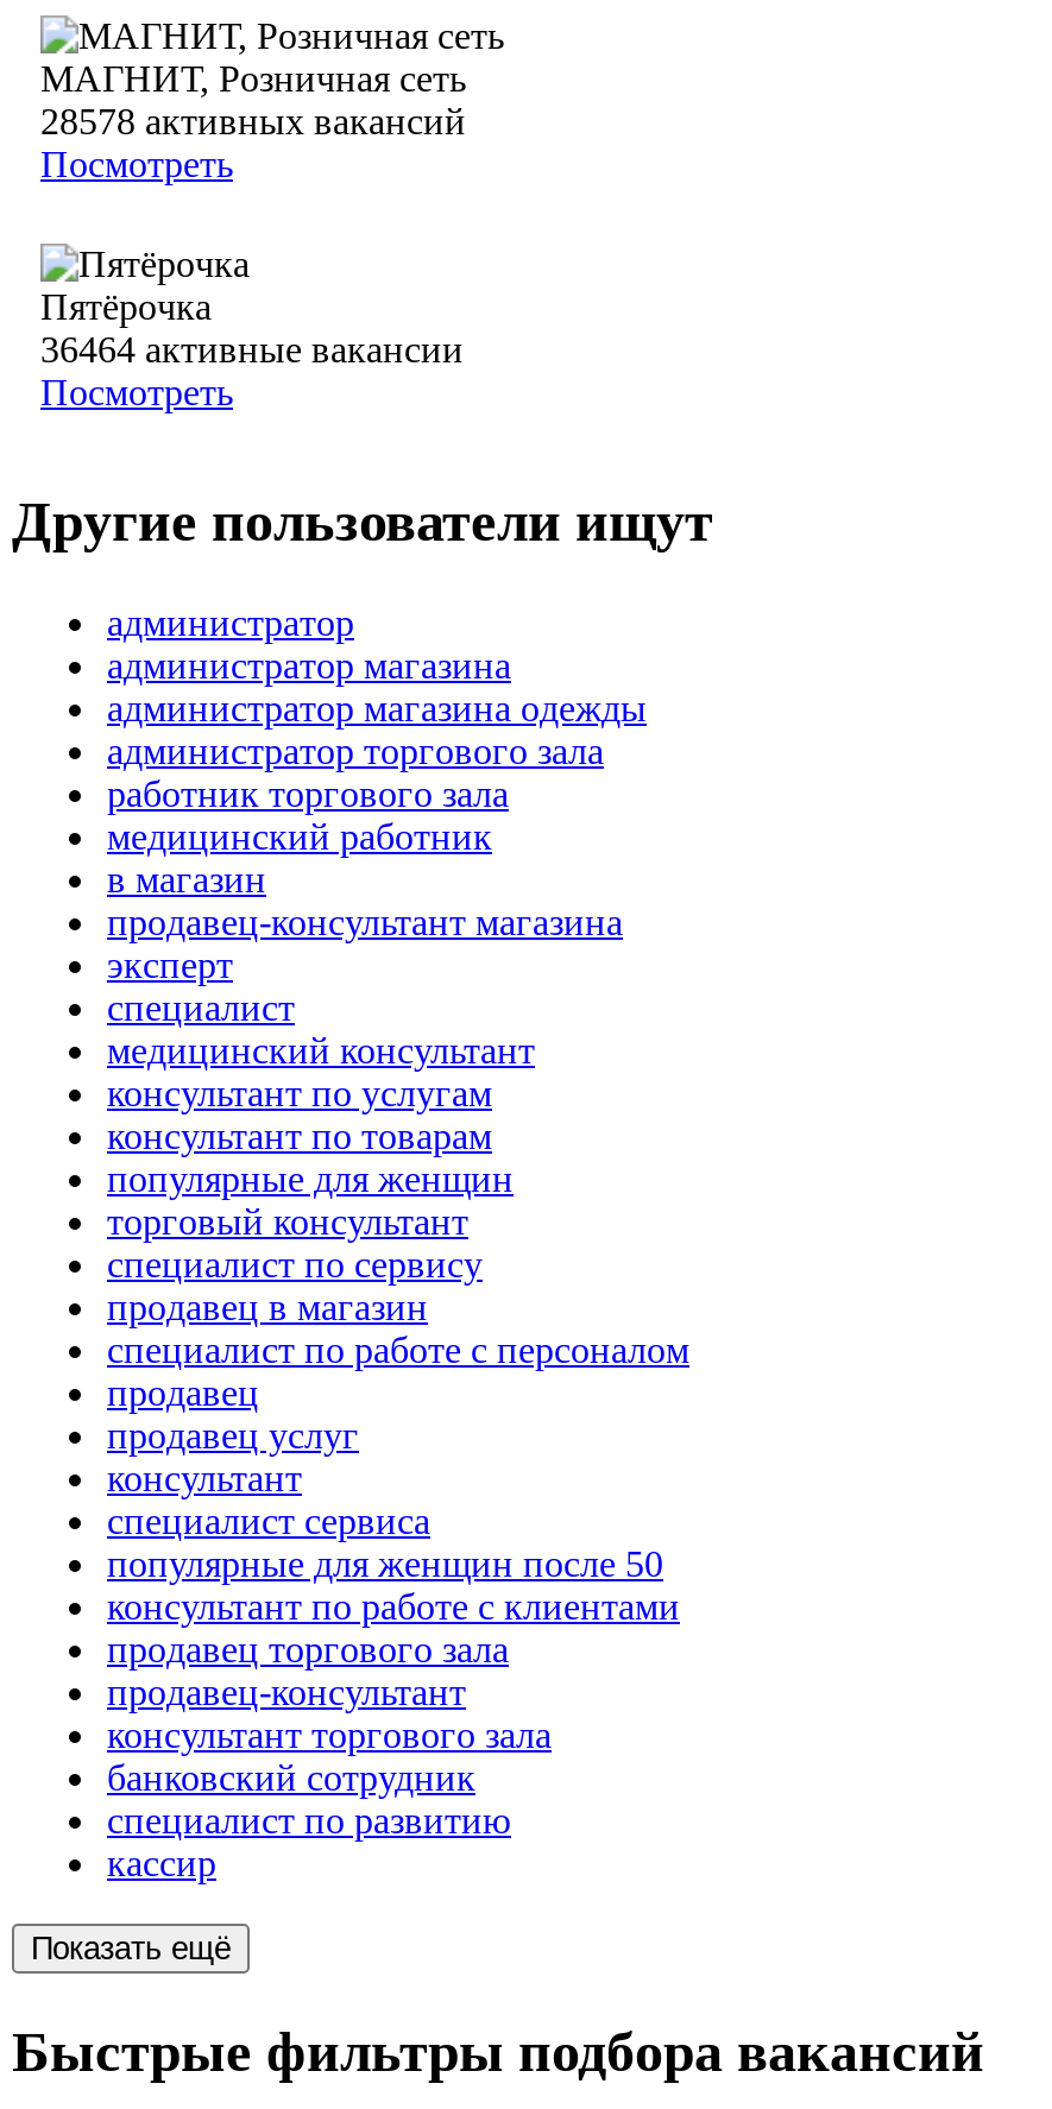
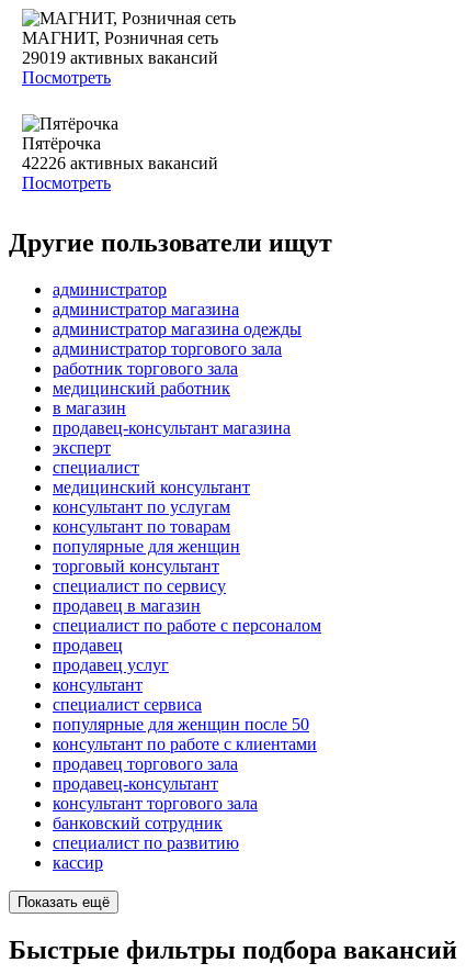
- 28578 активных вакансий
+ 29019 активных вакансий

- 36464 активные вакансии
+ 42226 активных вакансий
